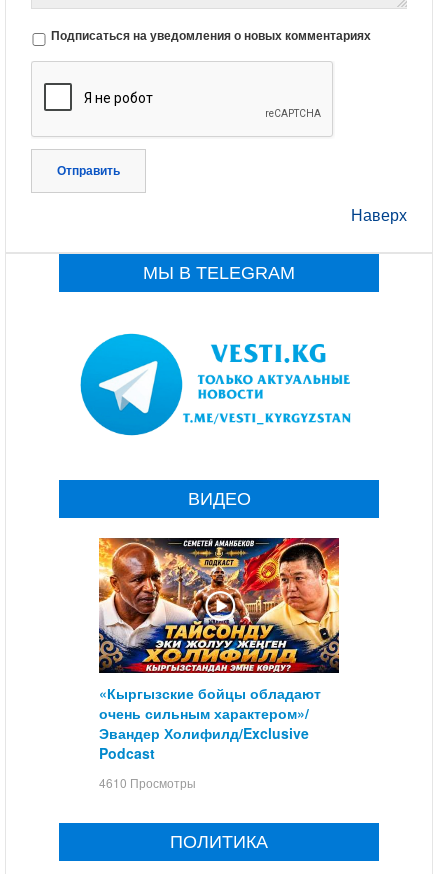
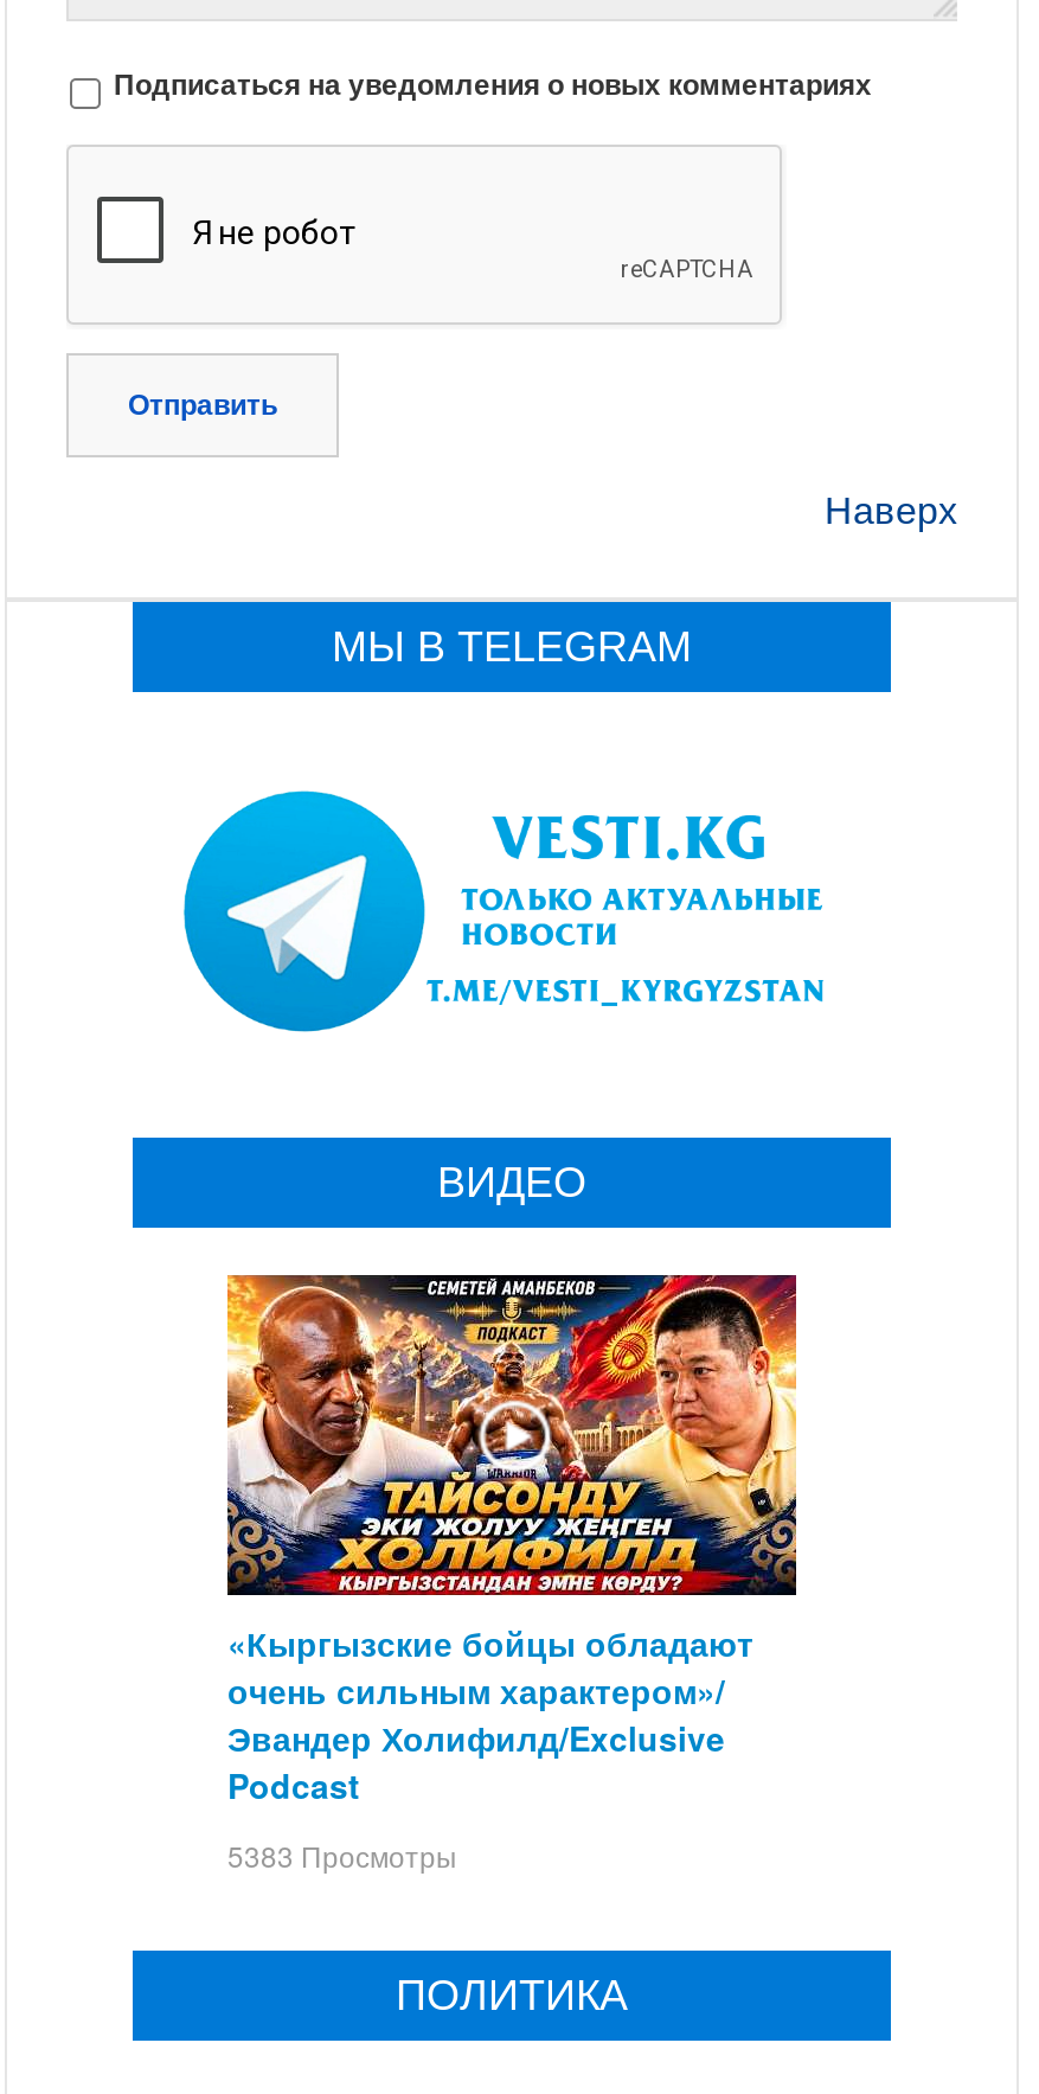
- 4610 Просмотры
+ 5383 Просмотры
